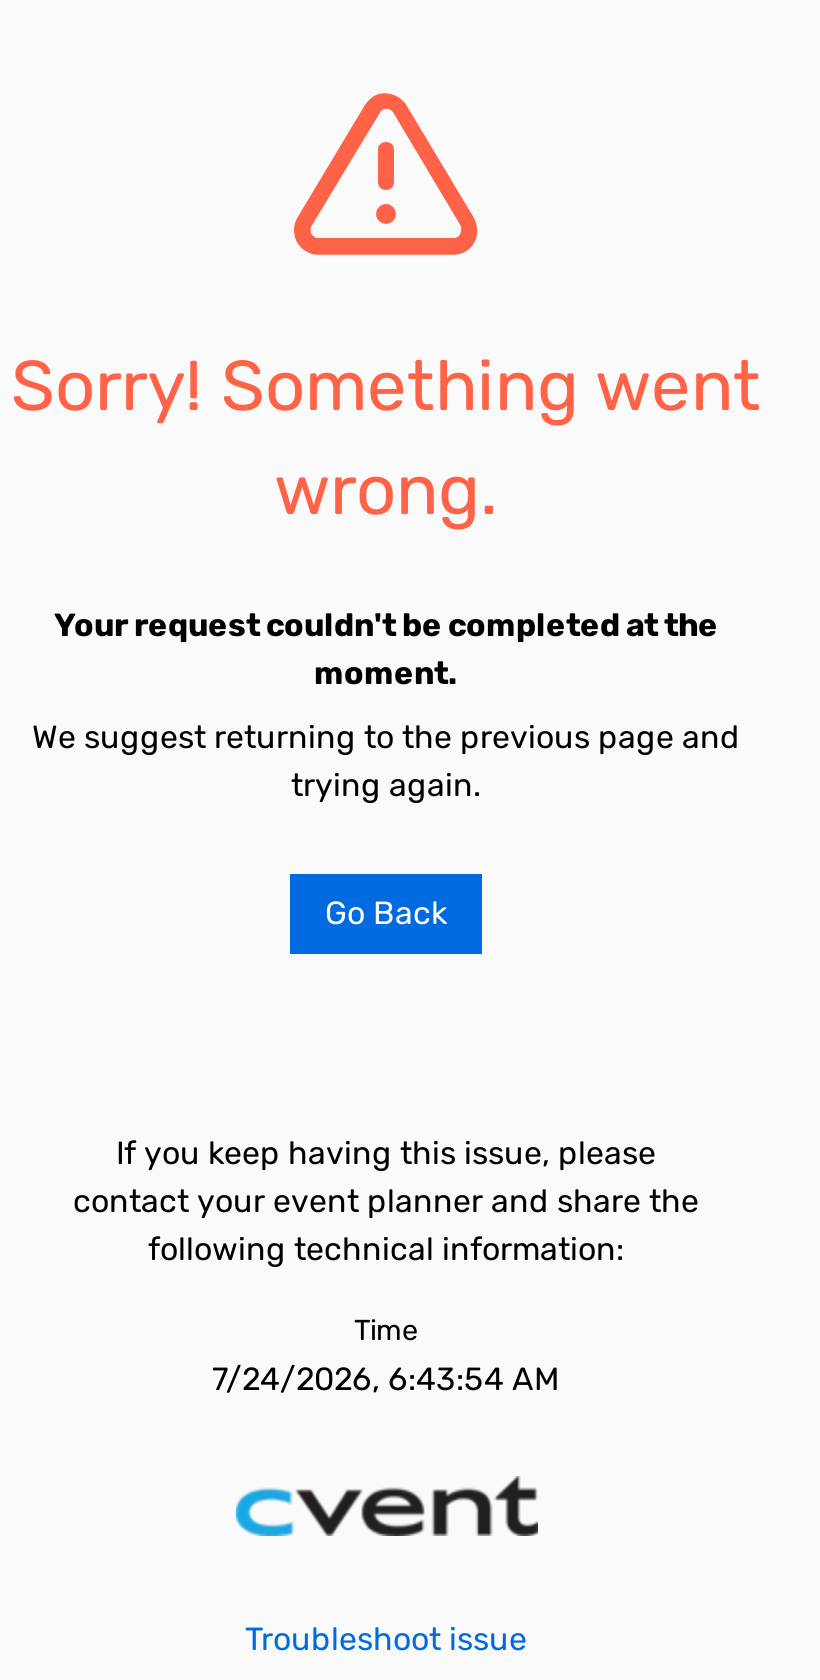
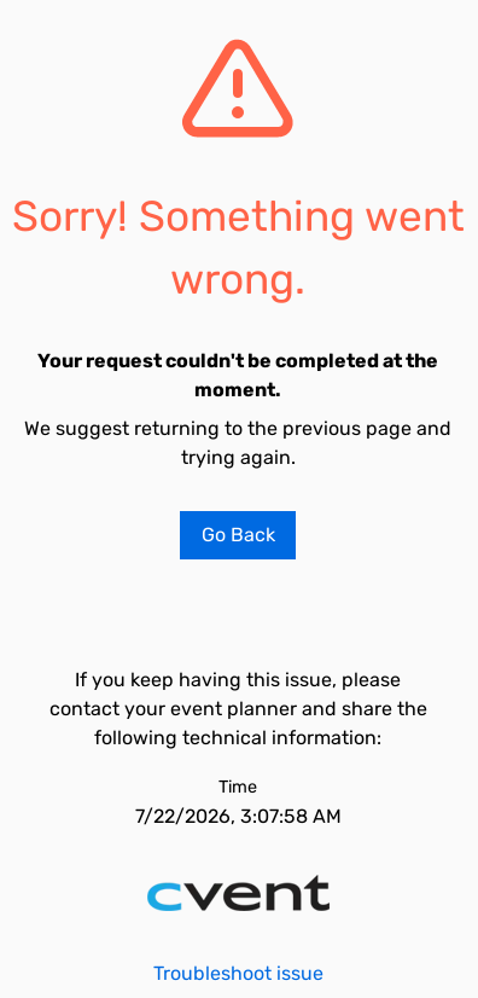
- 7/24/2026, 6:43:54 AM
+ 7/22/2026, 3:07:58 AM
